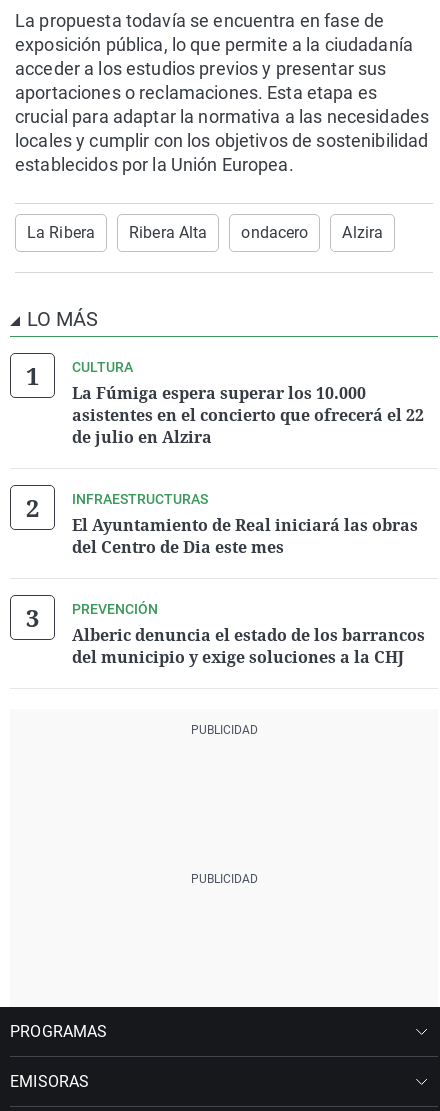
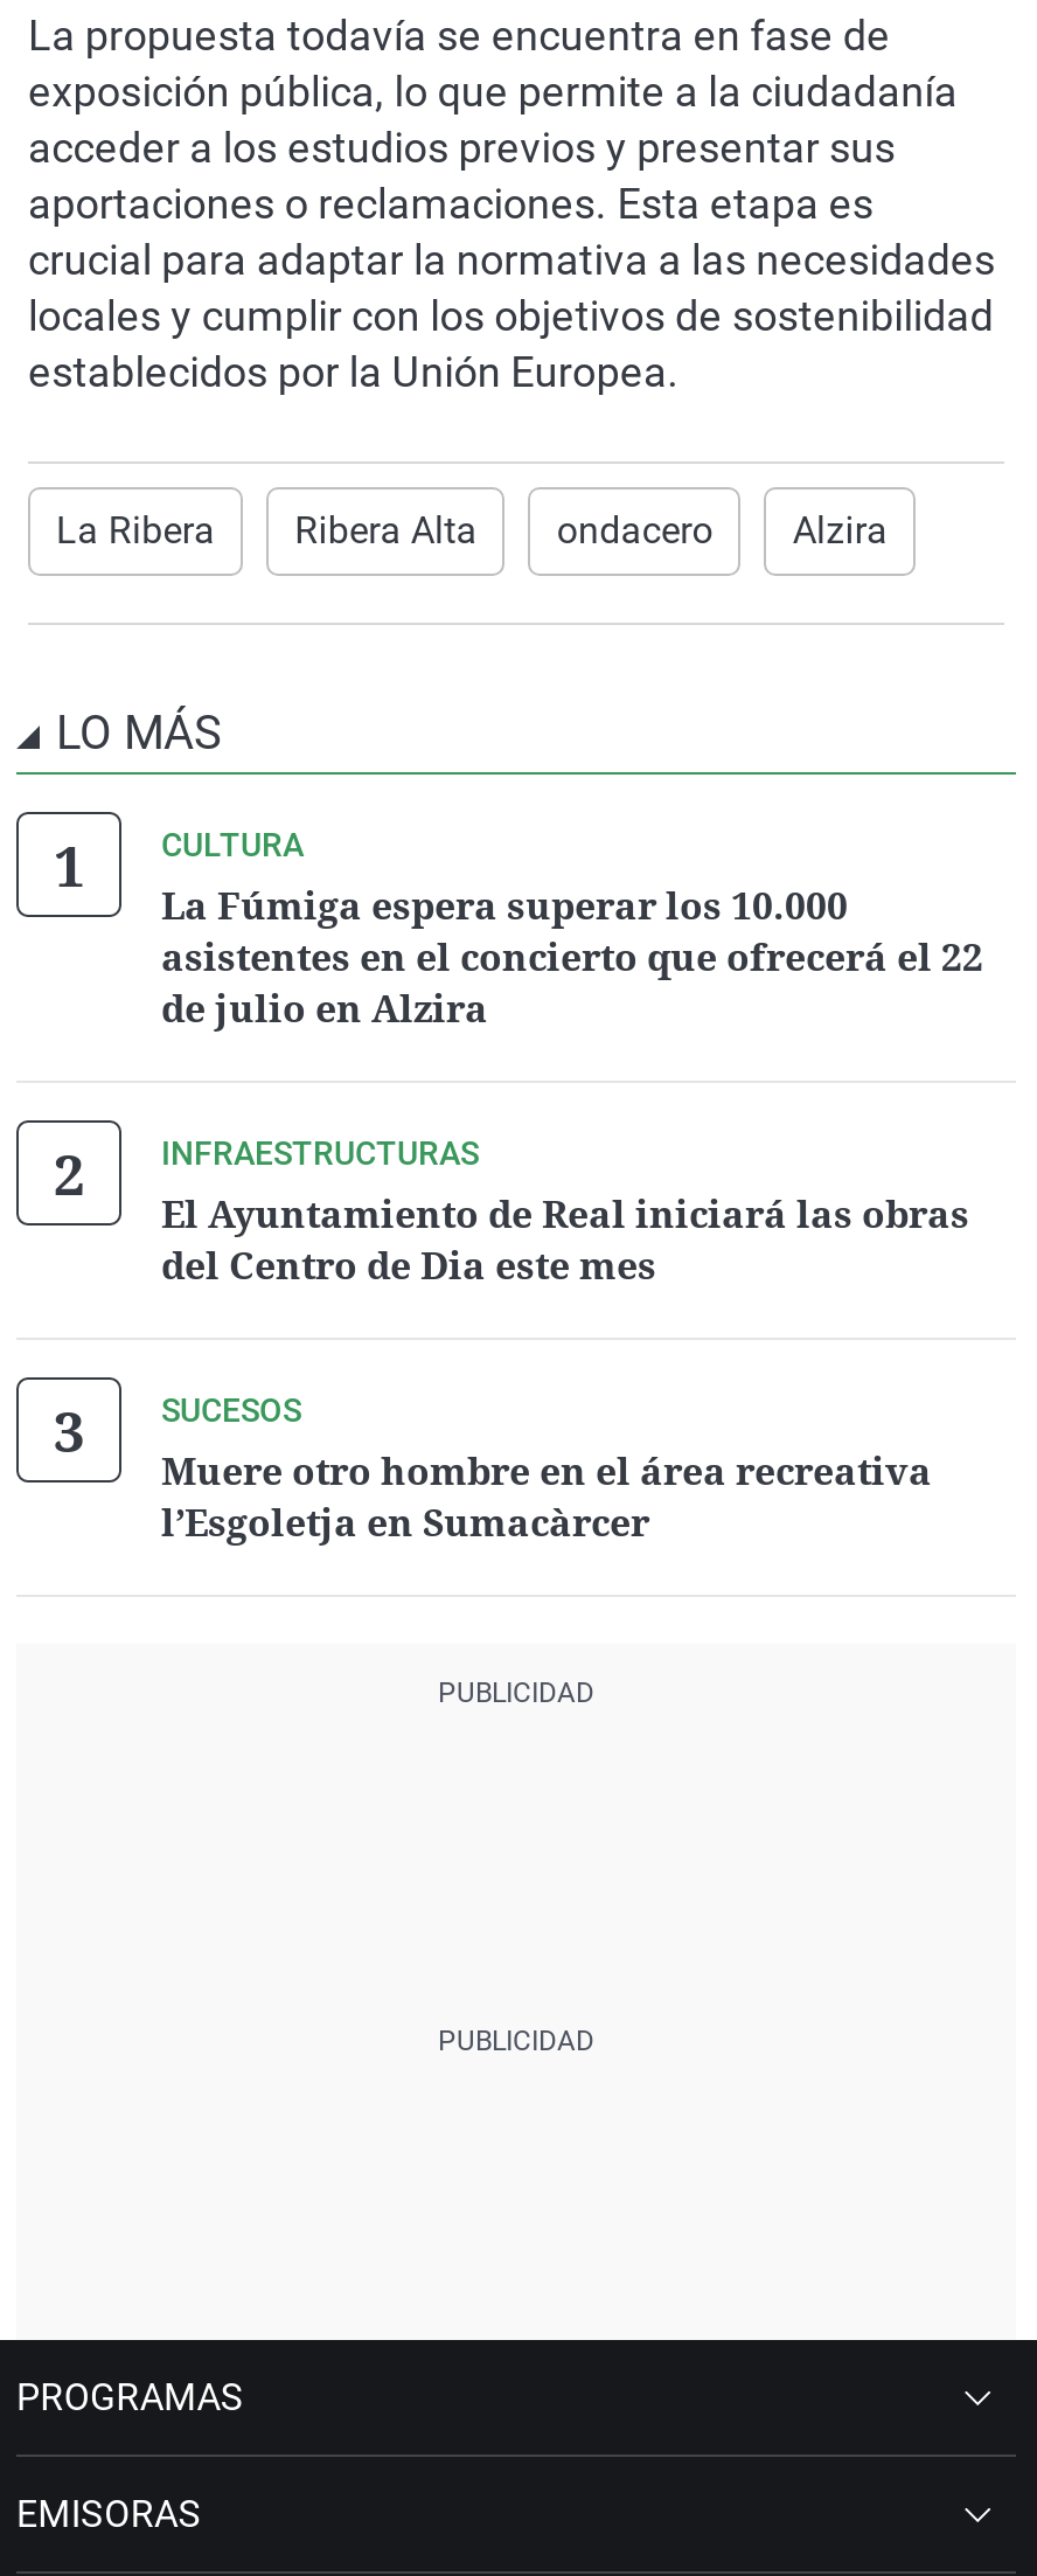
- PREVENCIÓN
- Alberic denuncia el estado de los barrancos
- del municipio y exige soluciones a la CHJ
+ SUCESOS
+ Muere otro hombre en el área recreativa
+ l’Esgoletja en Sumacàrcer
